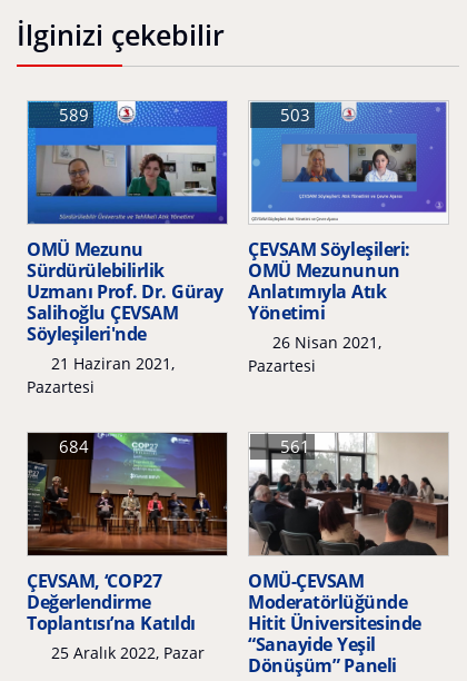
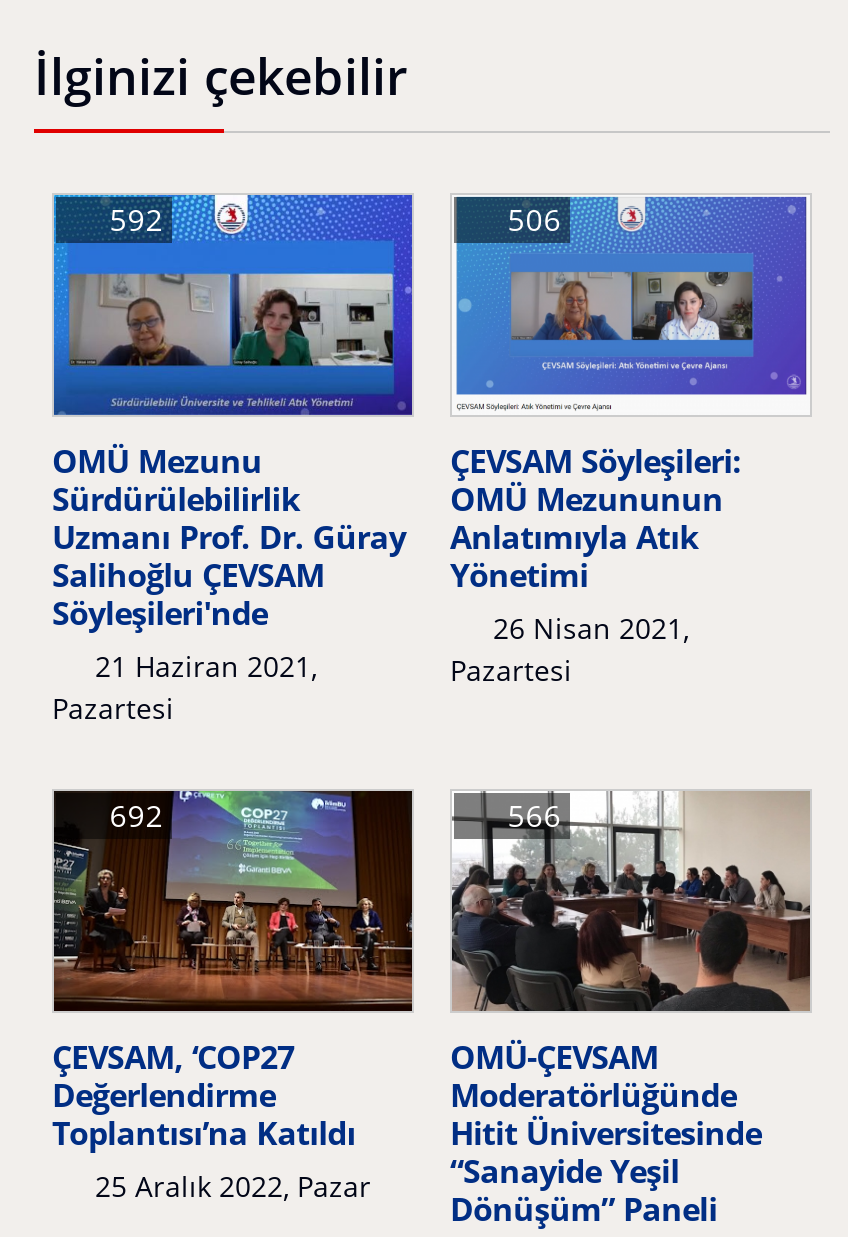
- 589
+ 592

- 503
+ 506

- 684
+ 692

- 561
+ 566
